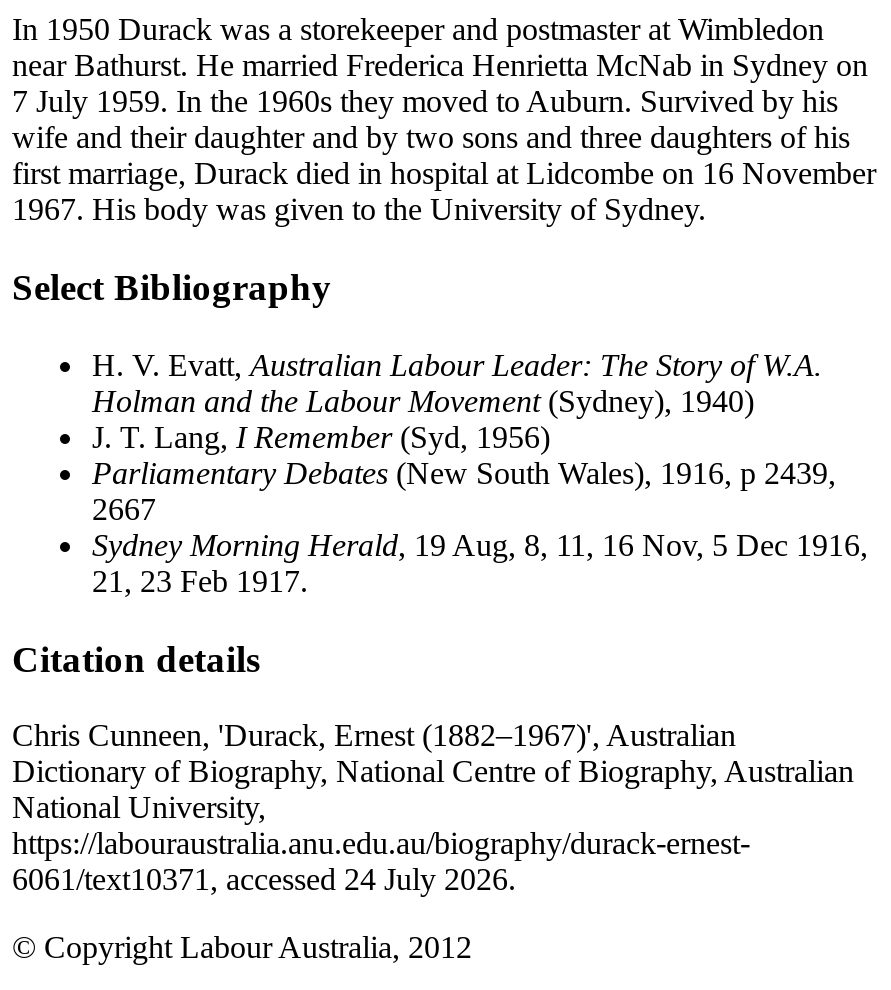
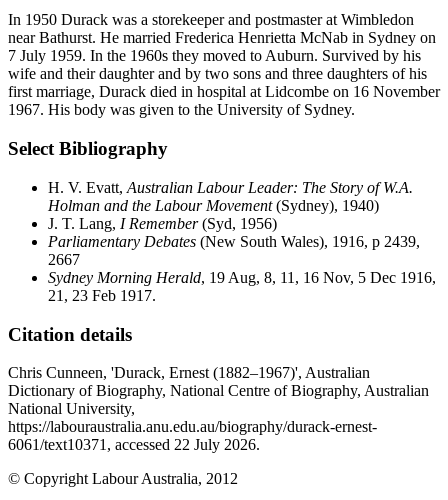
- 6061/text10371, accessed 24 July 2026.
+ 6061/text10371, accessed 22 July 2026.
